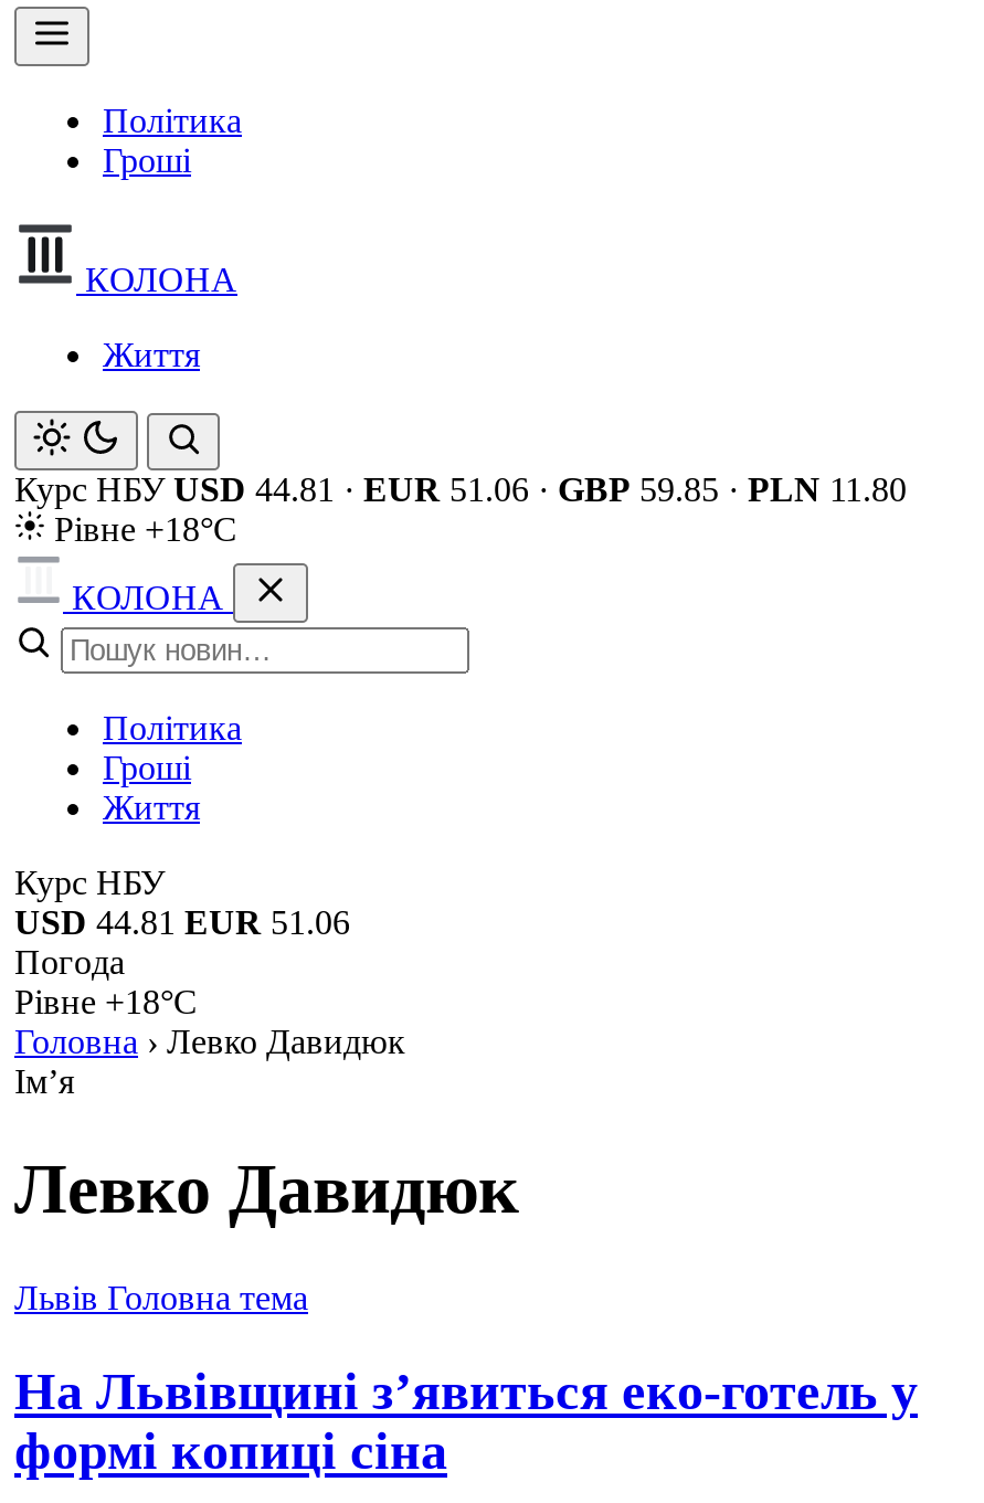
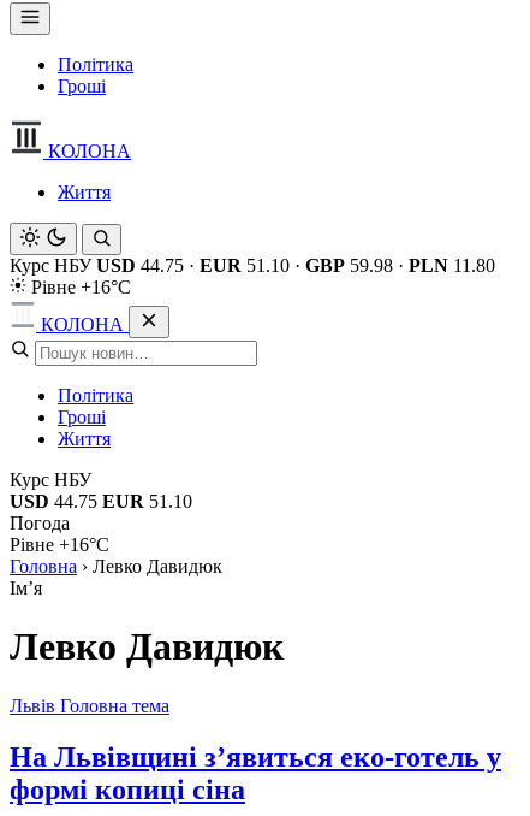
- Курс НБУ USD 44.81 · EUR 51.06 · GBP 59.85 · PLN 11.80
+ Курс НБУ USD 44.75 · EUR 51.10 · GBP 59.98 · PLN 11.80

- Рівне +18°C
+ Рівне +16°C

- USD 44.81 EUR 51.06
+ USD 44.75 EUR 51.10

- Рівне +18°C
+ Рівне +16°C
